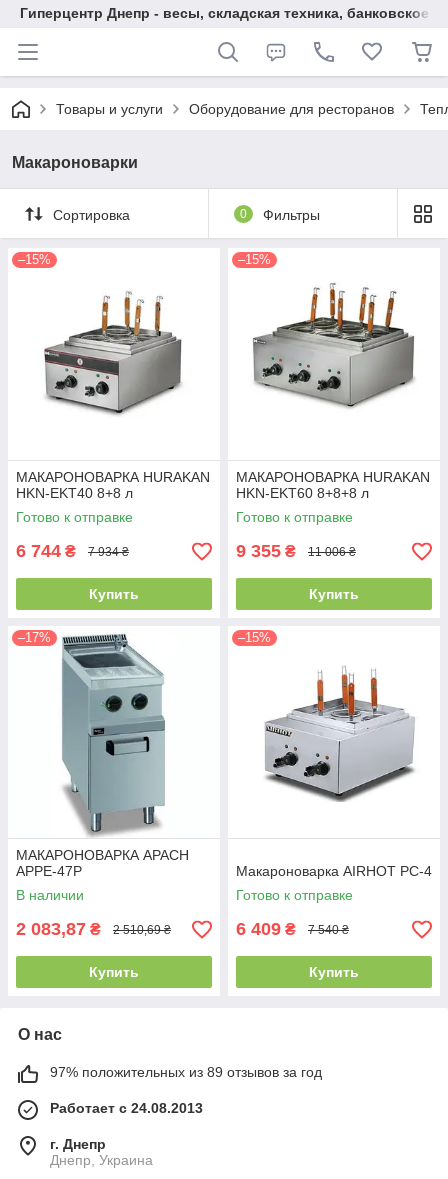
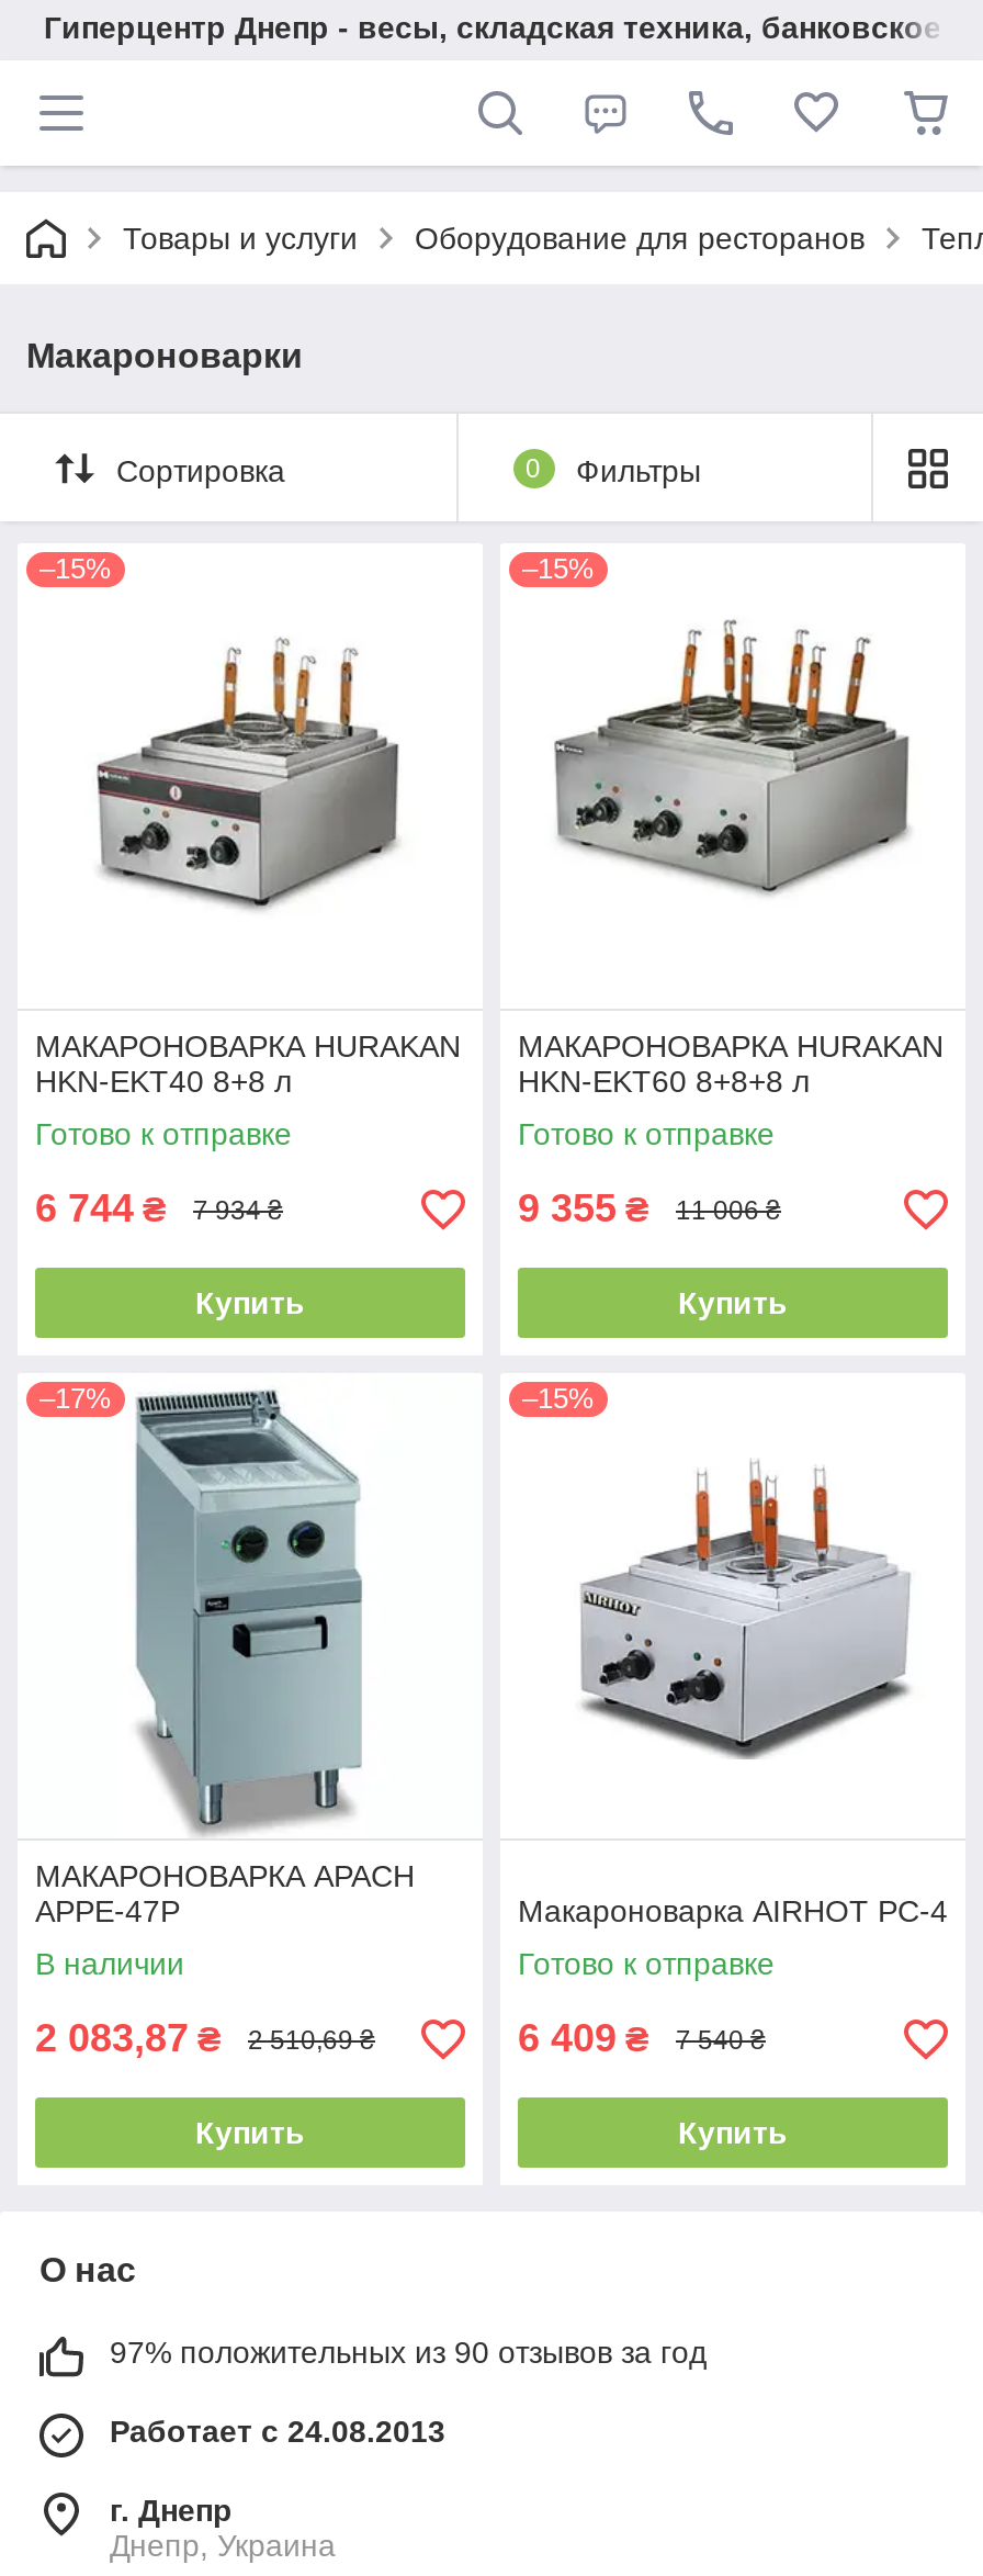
- 97% положительных из 89 отзывов за год
+ 97% положительных из 90 отзывов за год
